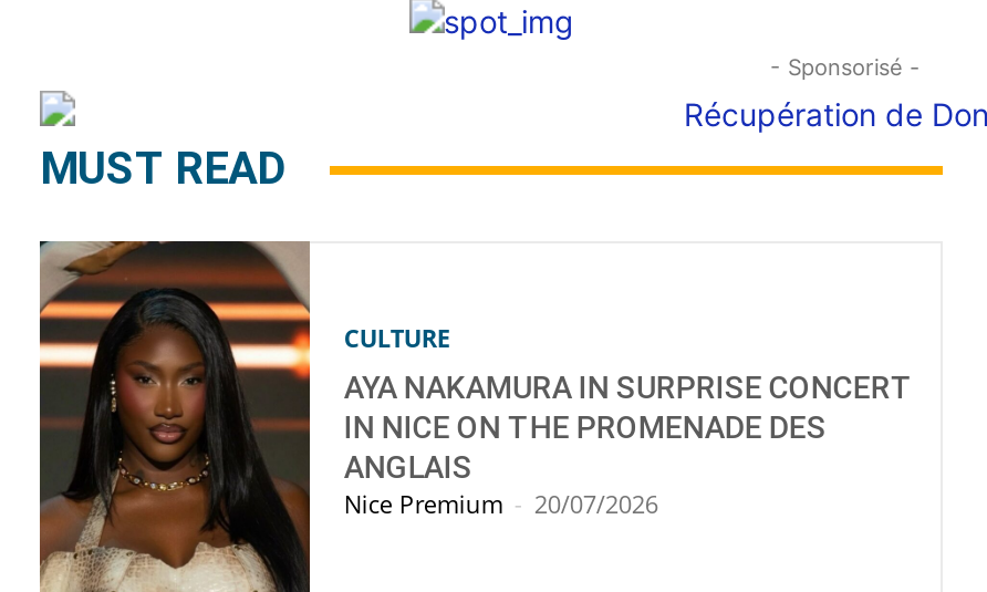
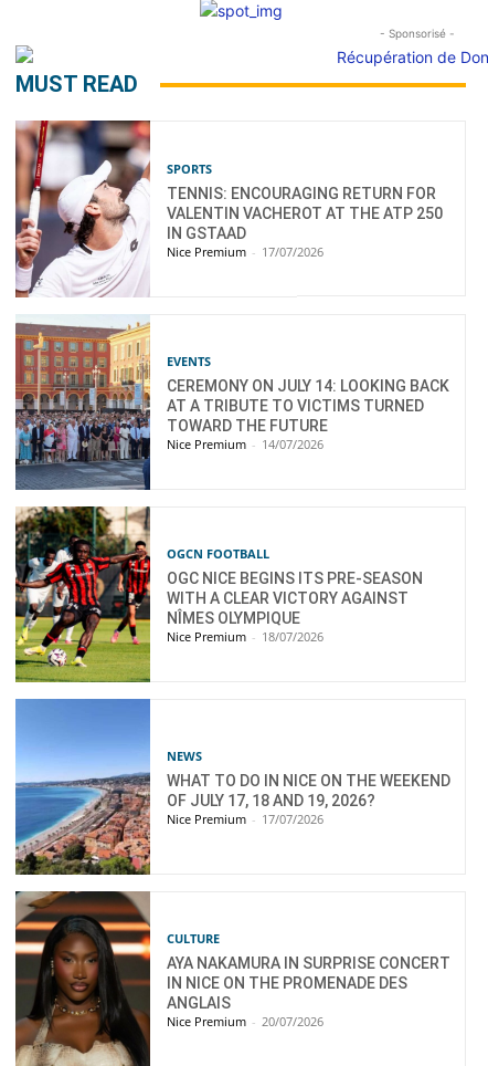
+ [image]
+ SPORTS
+ TENNIS: ENCOURAGING RETURN FOR
+ VALENTIN VACHEROT AT THE ATP 250
+ IN GSTAAD
+ Nice Premium - 17/07/2026

+ [image]
+ EVENTS
+ CEREMONY ON JULY 14: LOOKING BACK
+ AT A TRIBUTE TO VICTIMS TURNED
+ TOWARD THE FUTURE
+ Nice Premium - 14/07/2026

+ [image]
+ OGCN FOOTBALL
+ OGC NICE BEGINS ITS PRE-SEASON
+ WITH A CLEAR VICTORY AGAINST
+ NÎMES OLYMPIQUE
+ Nice Premium - 18/07/2026

+ [image]
+ NEWS
+ WHAT TO DO IN NICE ON THE WEEKEND
+ OF JULY 17, 18 AND 19, 2026?
+ Nice Premium - 17/07/2026
